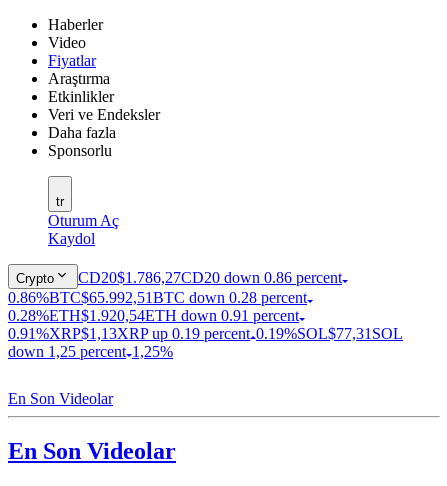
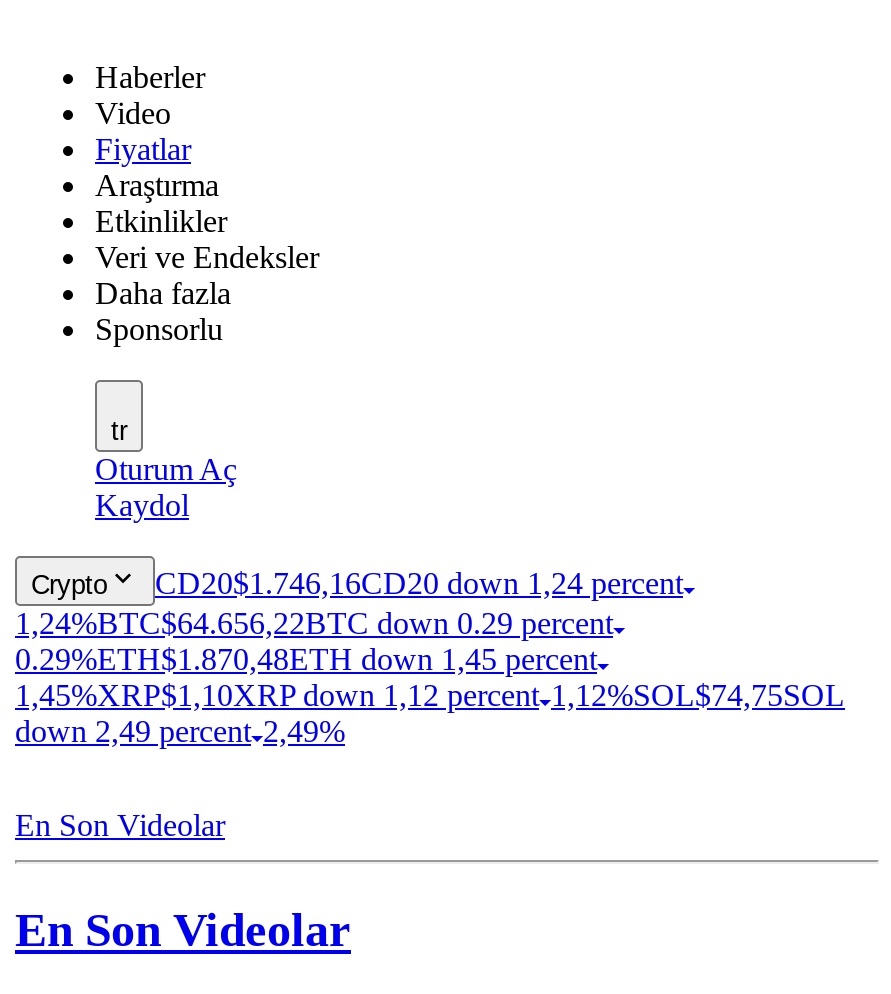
- CD20$1.786,27CD20 down 0.86 percent
+ CD20$1.746,16CD20 down 1,24 percent

- 0.86%BTC$65.992,51BTC down 0.28 percent
+ 1,24%BTC$64.656,22BTC down 0.29 percent

- 0.28%ETH$1.920,54ETH down 0.91 percent
+ 0.29%ETH$1.870,48ETH down 1,45 percent

- 0.91%XRP$1,13XRP up 0.19 percent 0.19%SOL$77,31SOL
+ 1,45%XRP$1,10XRP down 1,12 percent 1,12%SOL$74,75SOL

- down 1,25 percent 1,25%
+ down 2,49 percent 2,49%
